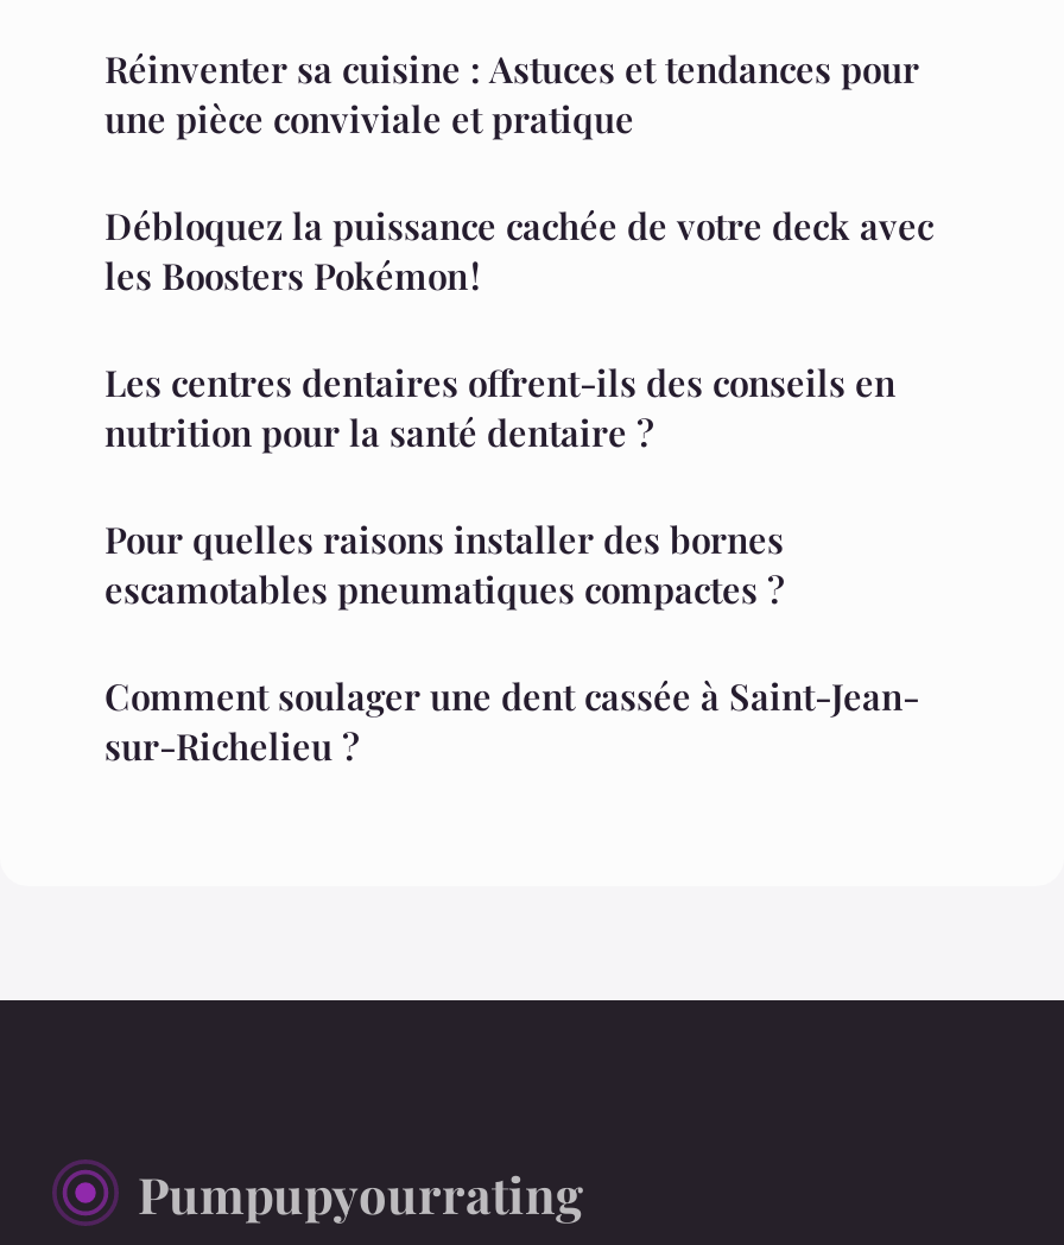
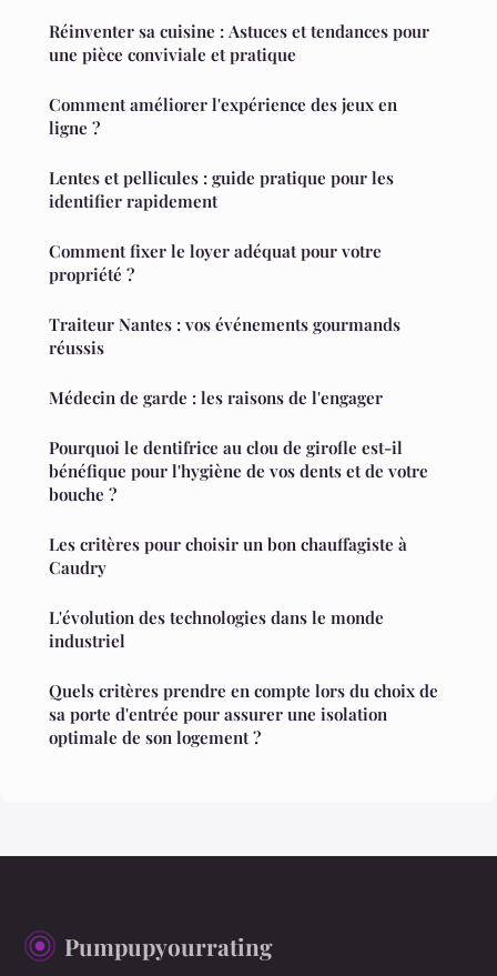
- Débloquez la puissance cachée de votre deck avec
- les Boosters Pokémon !
- Les centres dentaires offrent-ils des conseils en
- nutrition pour la santé dentaire ?
- Pour quelles raisons installer des bornes
- escamotables pneumatiques compactes ?
- Comment soulager une dent cassée à Saint-Jean-
- sur-Richelieu ?
+ Comment améliorer l'expérience des jeux en
+ ligne ?
+ Lentes et pellicules : guide pratique pour les
+ identifier rapidement
+ Comment fixer le loyer adéquat pour votre
+ propriété ?
+ Traiteur Nantes : vos événements gourmands
+ réussis
+ Médecin de garde : les raisons de l'engager
+ Pourquoi le dentifrice au clou de girofle est-il
+ bénéfique pour l'hygiène de vos dents et de votre
+ bouche ?
+ Les critères pour choisir un bon chauffagiste à
+ Caudry
+ L'évolution des technologies dans le monde
+ industriel
+ Quels critères prendre en compte lors du choix de
+ sa porte d'entrée pour assurer une isolation
+ optimale de son logement ?
